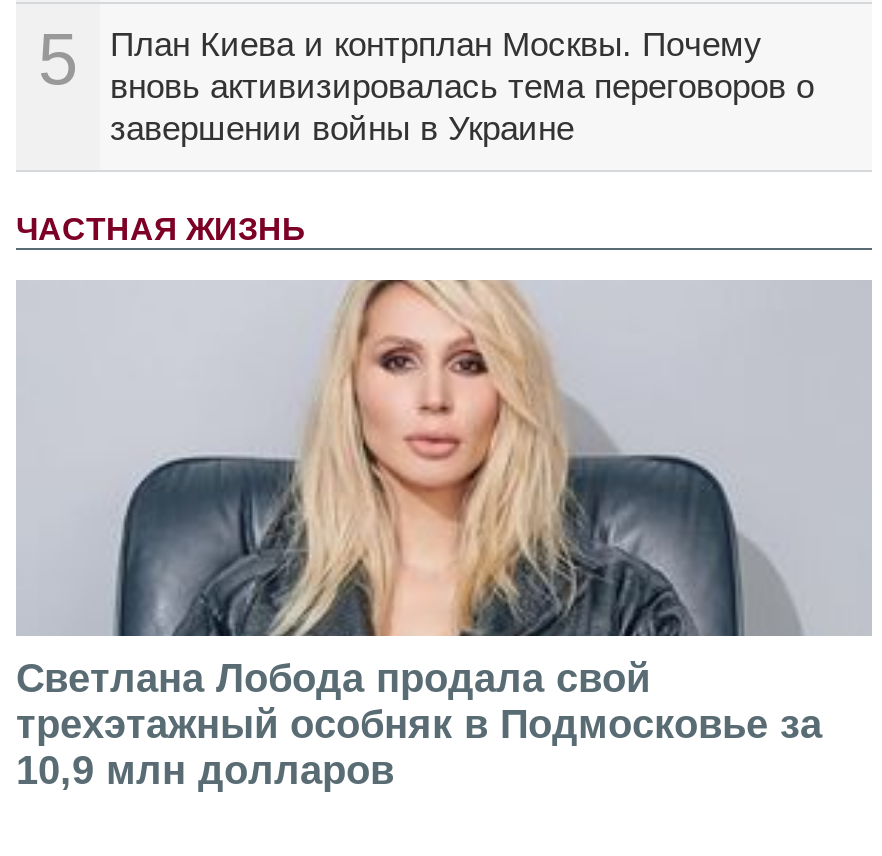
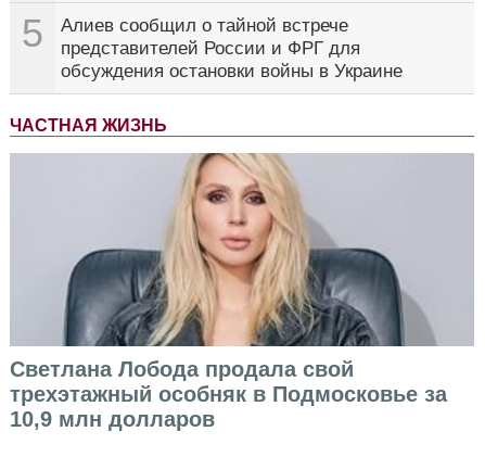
- План Киева и контрплан Москвы. Почему
- вновь активизировалась тема переговоров о
- завершении войны в Украине
+ Алиев сообщил о тайной встрече
+ представителей России и ФРГ для
+ обсуждения остановки войны в Украине
